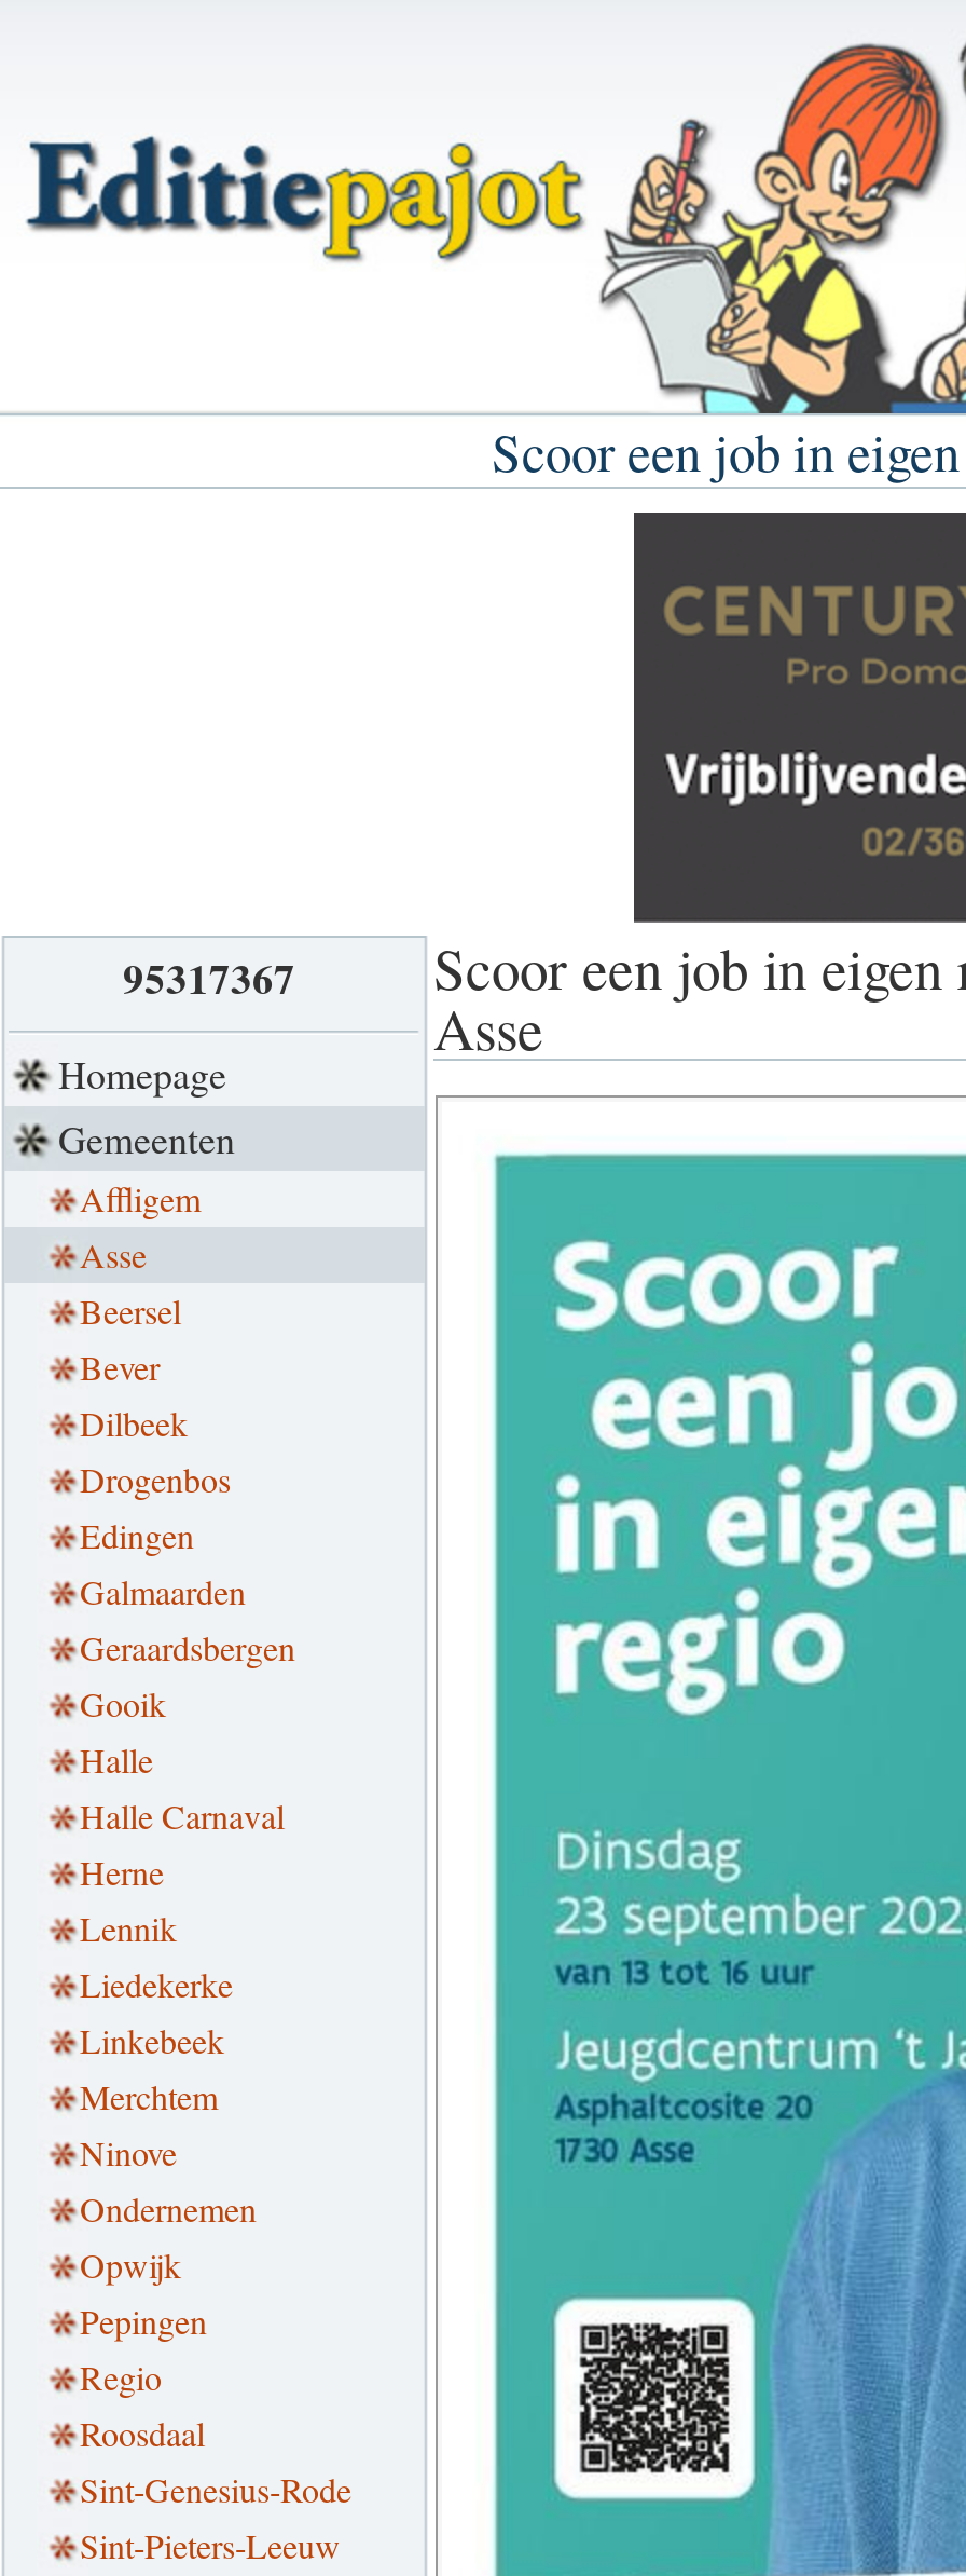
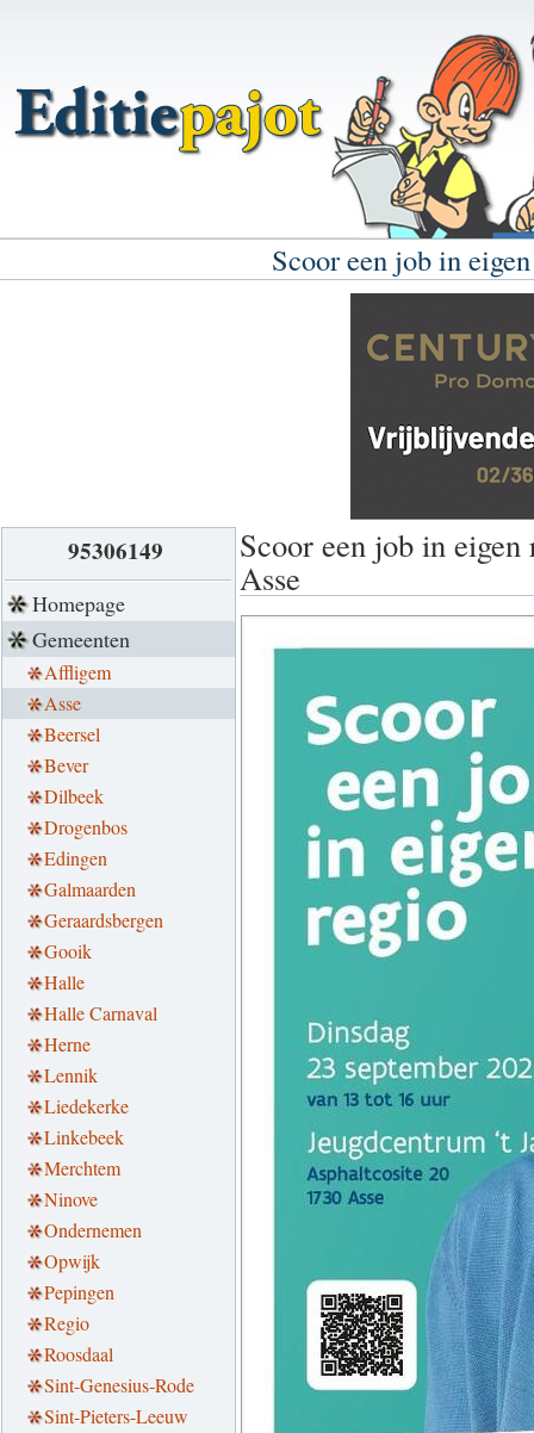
- 95317367
+ 95306149
